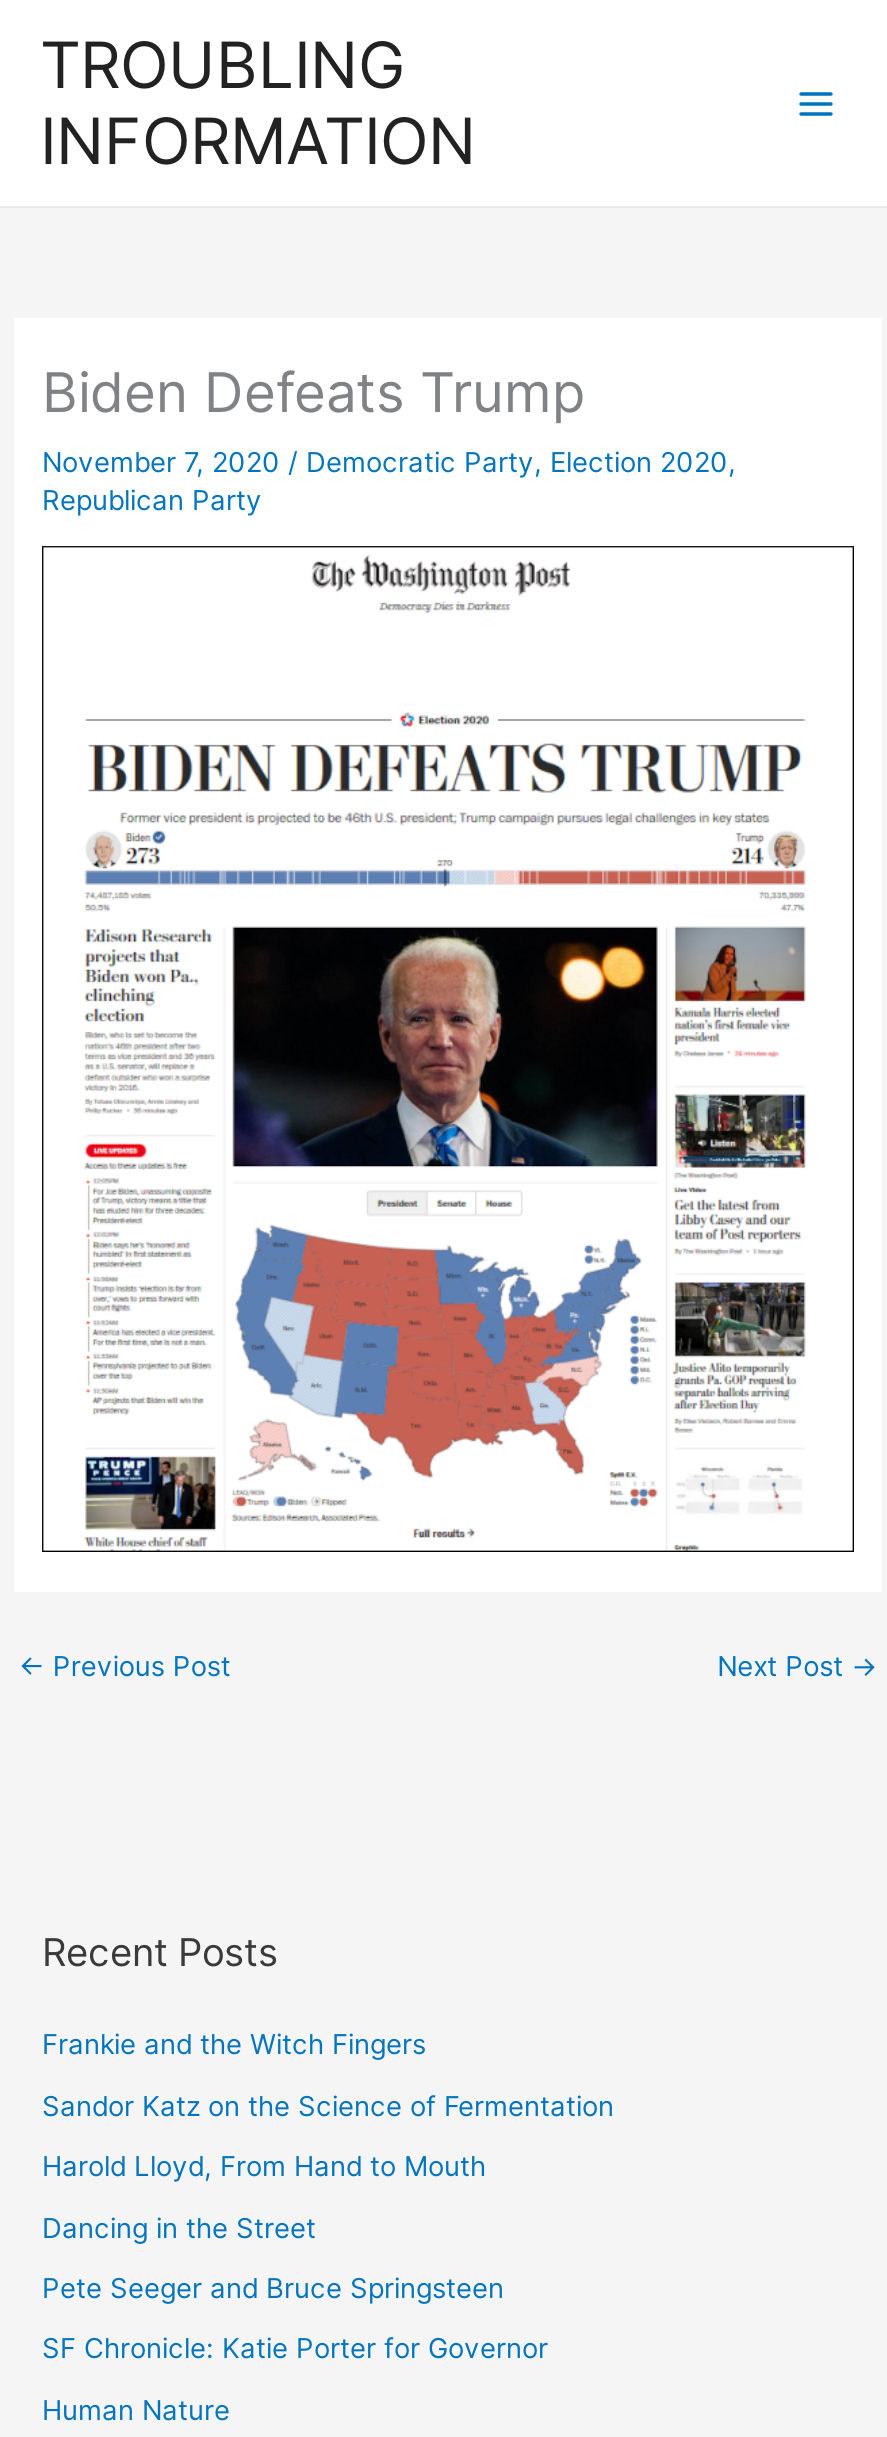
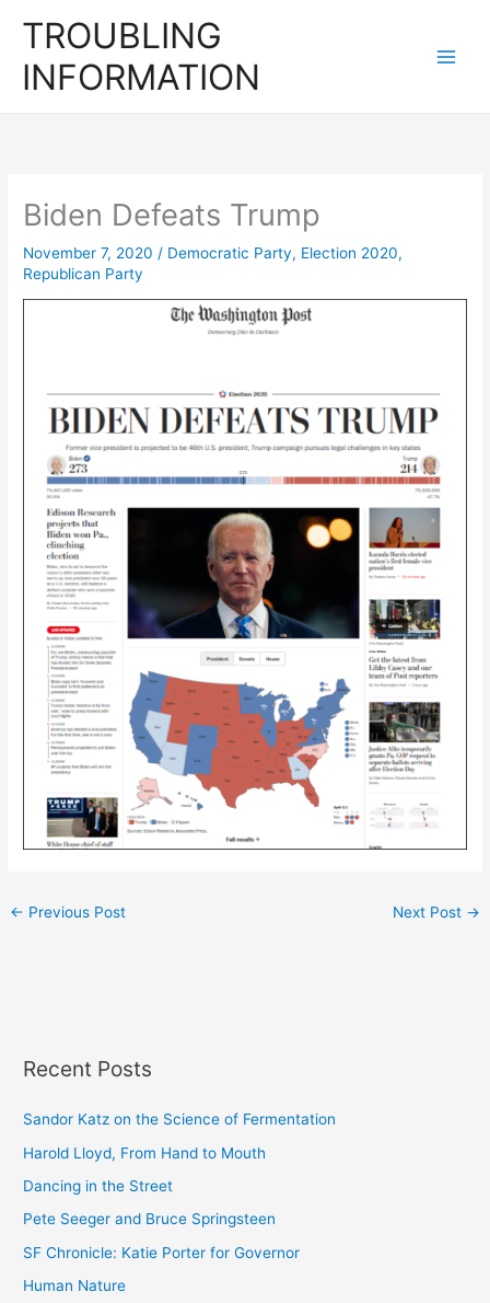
- Frankie and the Witch Fingers
